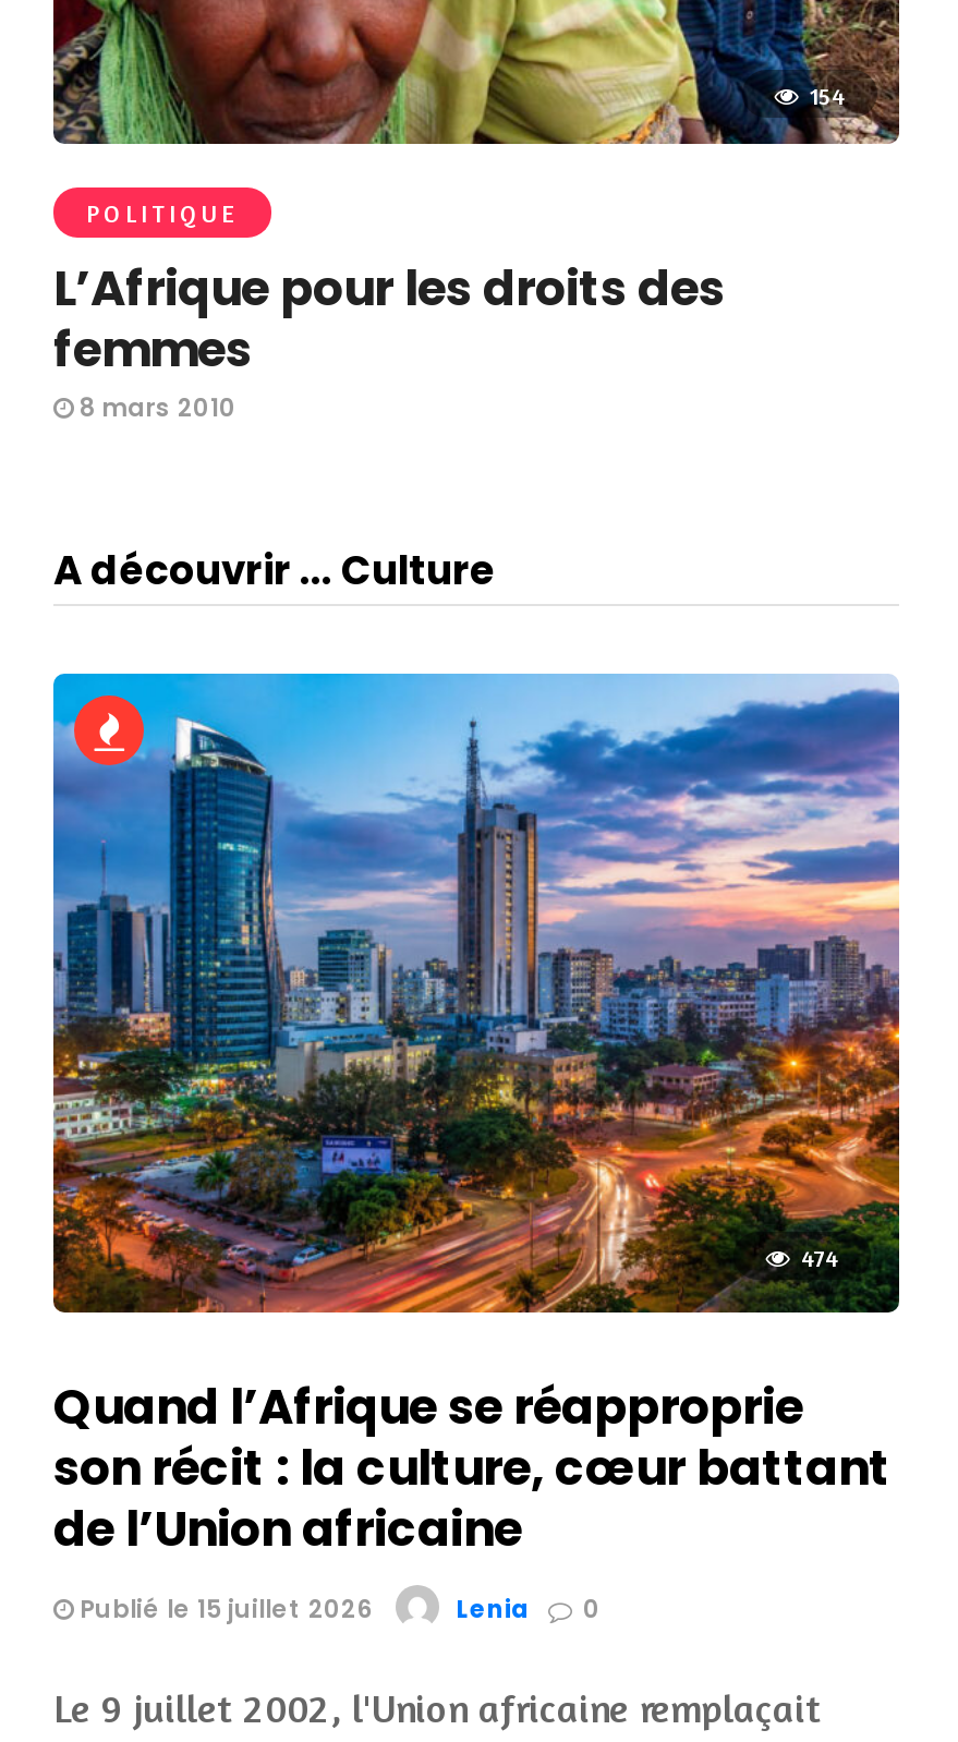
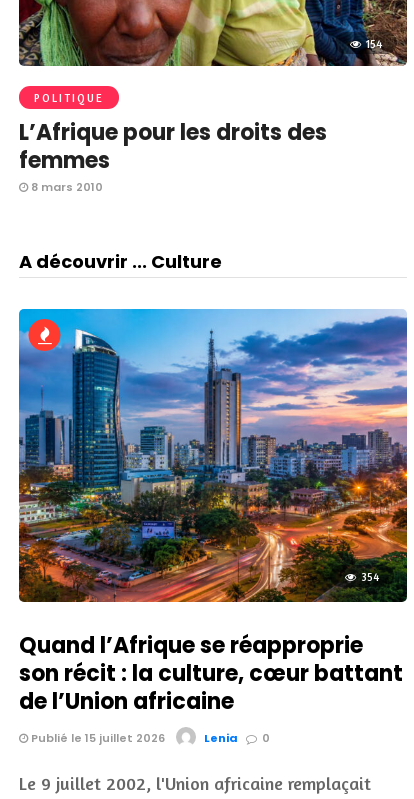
- 474
+ 354
